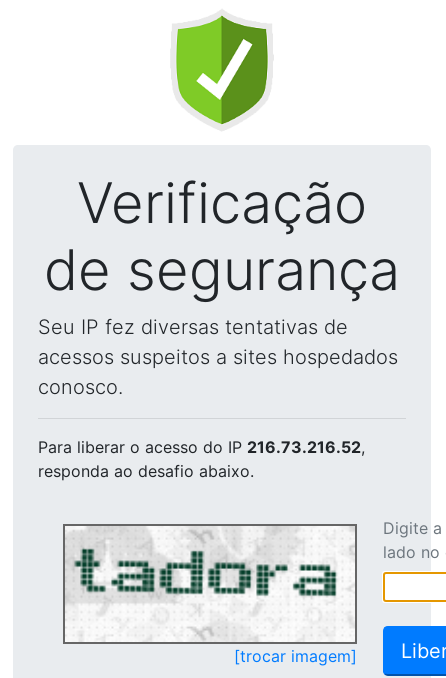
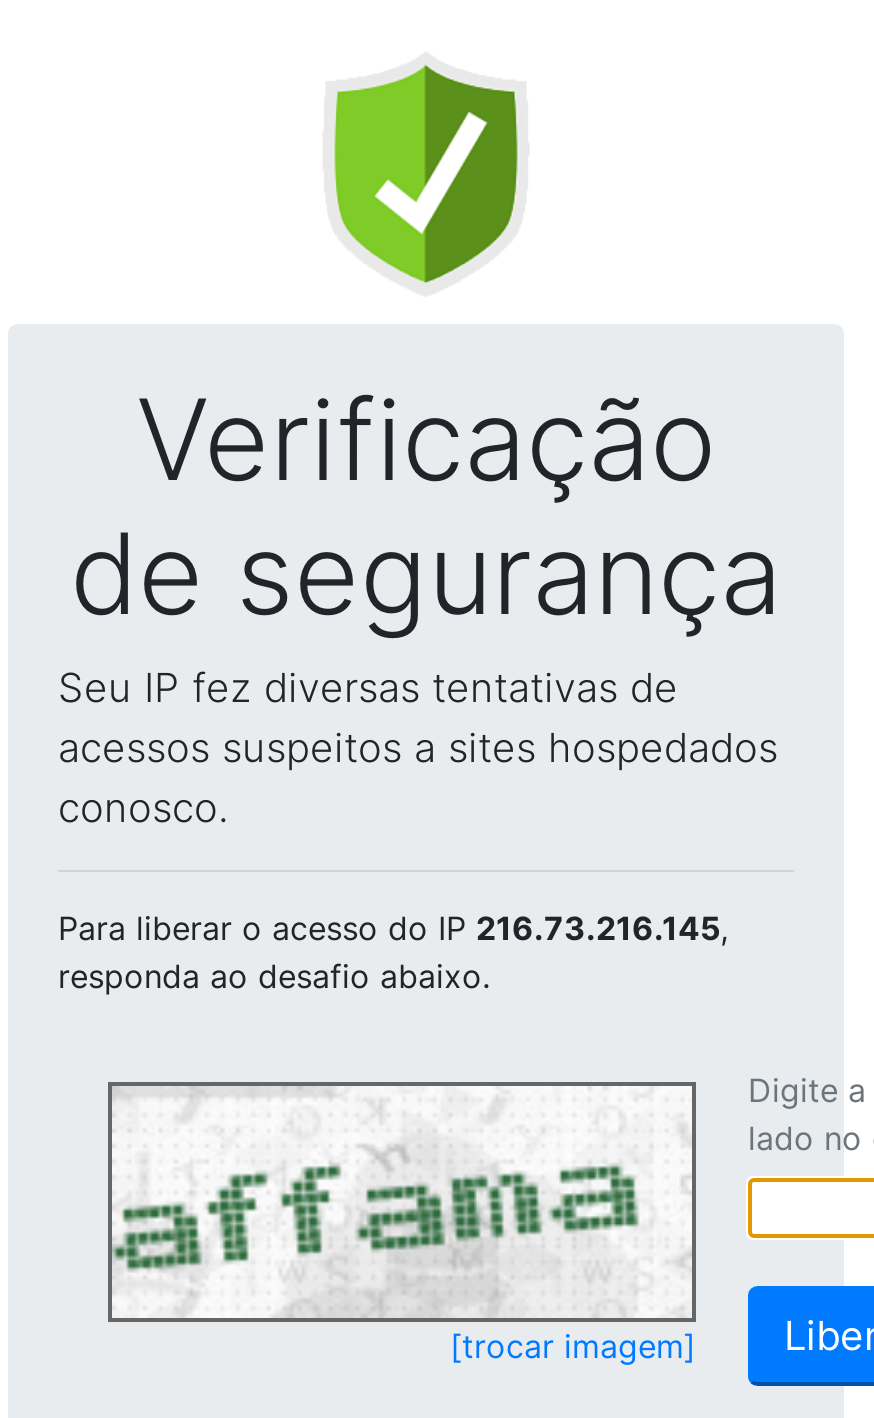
- Para liberar o acesso do IP 216.73.216.52,
+ Para liberar o acesso do IP 216.73.216.145,

- [image]
+ [image]
